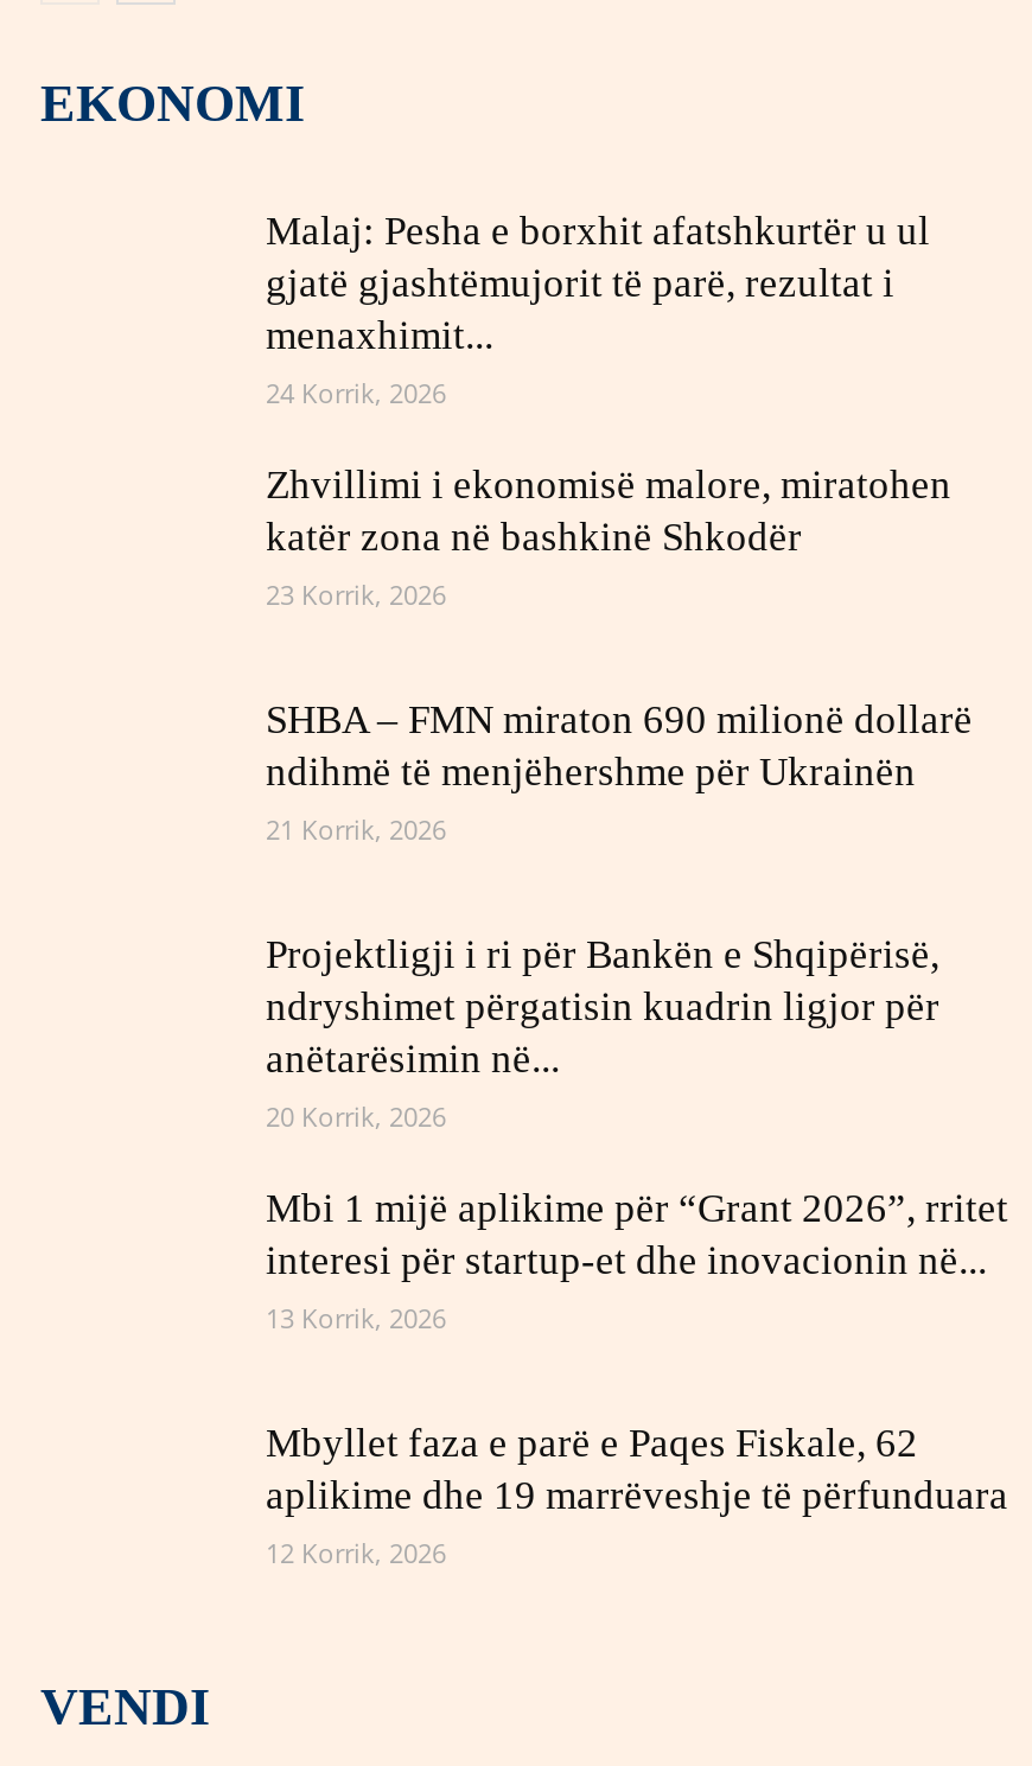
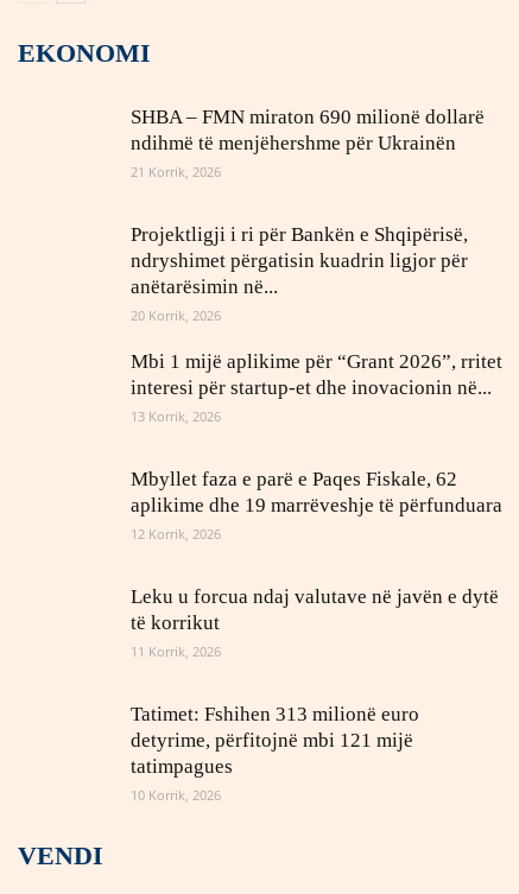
- Malaj: Pesha e borxhit afatshkurtër u ul
- gjatë gjashtëmujorit të parë, rezultat i
- menaxhimit...
- 24 Korrik, 2026
- Zhvillimi i ekonomisë malore, miratohen
- katër zona në bashkinë Shkodër
- 23 Korrik, 2026

moved up: SHBA – FMN miraton 690 milionë dollarë | ndihmë të menjëhershme për Ukrainën | 21 Korrik, 2026 | ... | aplikime dhe 19 marrëveshje të përfunduara | 12 Korrik, 2026

+ Leku u forcua ndaj valutave në javën e dytë
+ të korrikut
+ 11 Korrik, 2026
+ Tatimet: Fshihen 313 milionë euro
+ detyrime, përfitojnë mbi 121 mijë
+ tatimpagues
+ 10 Korrik, 2026
